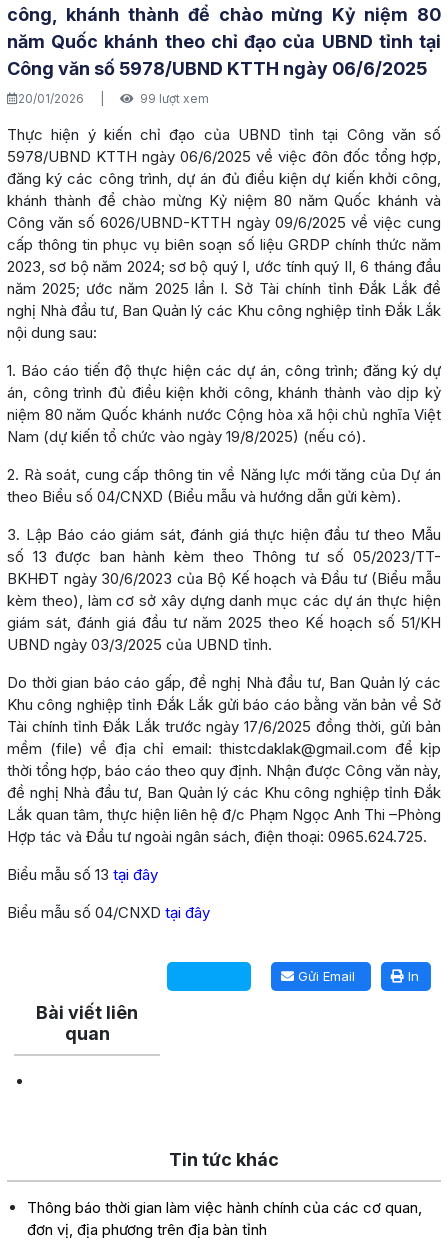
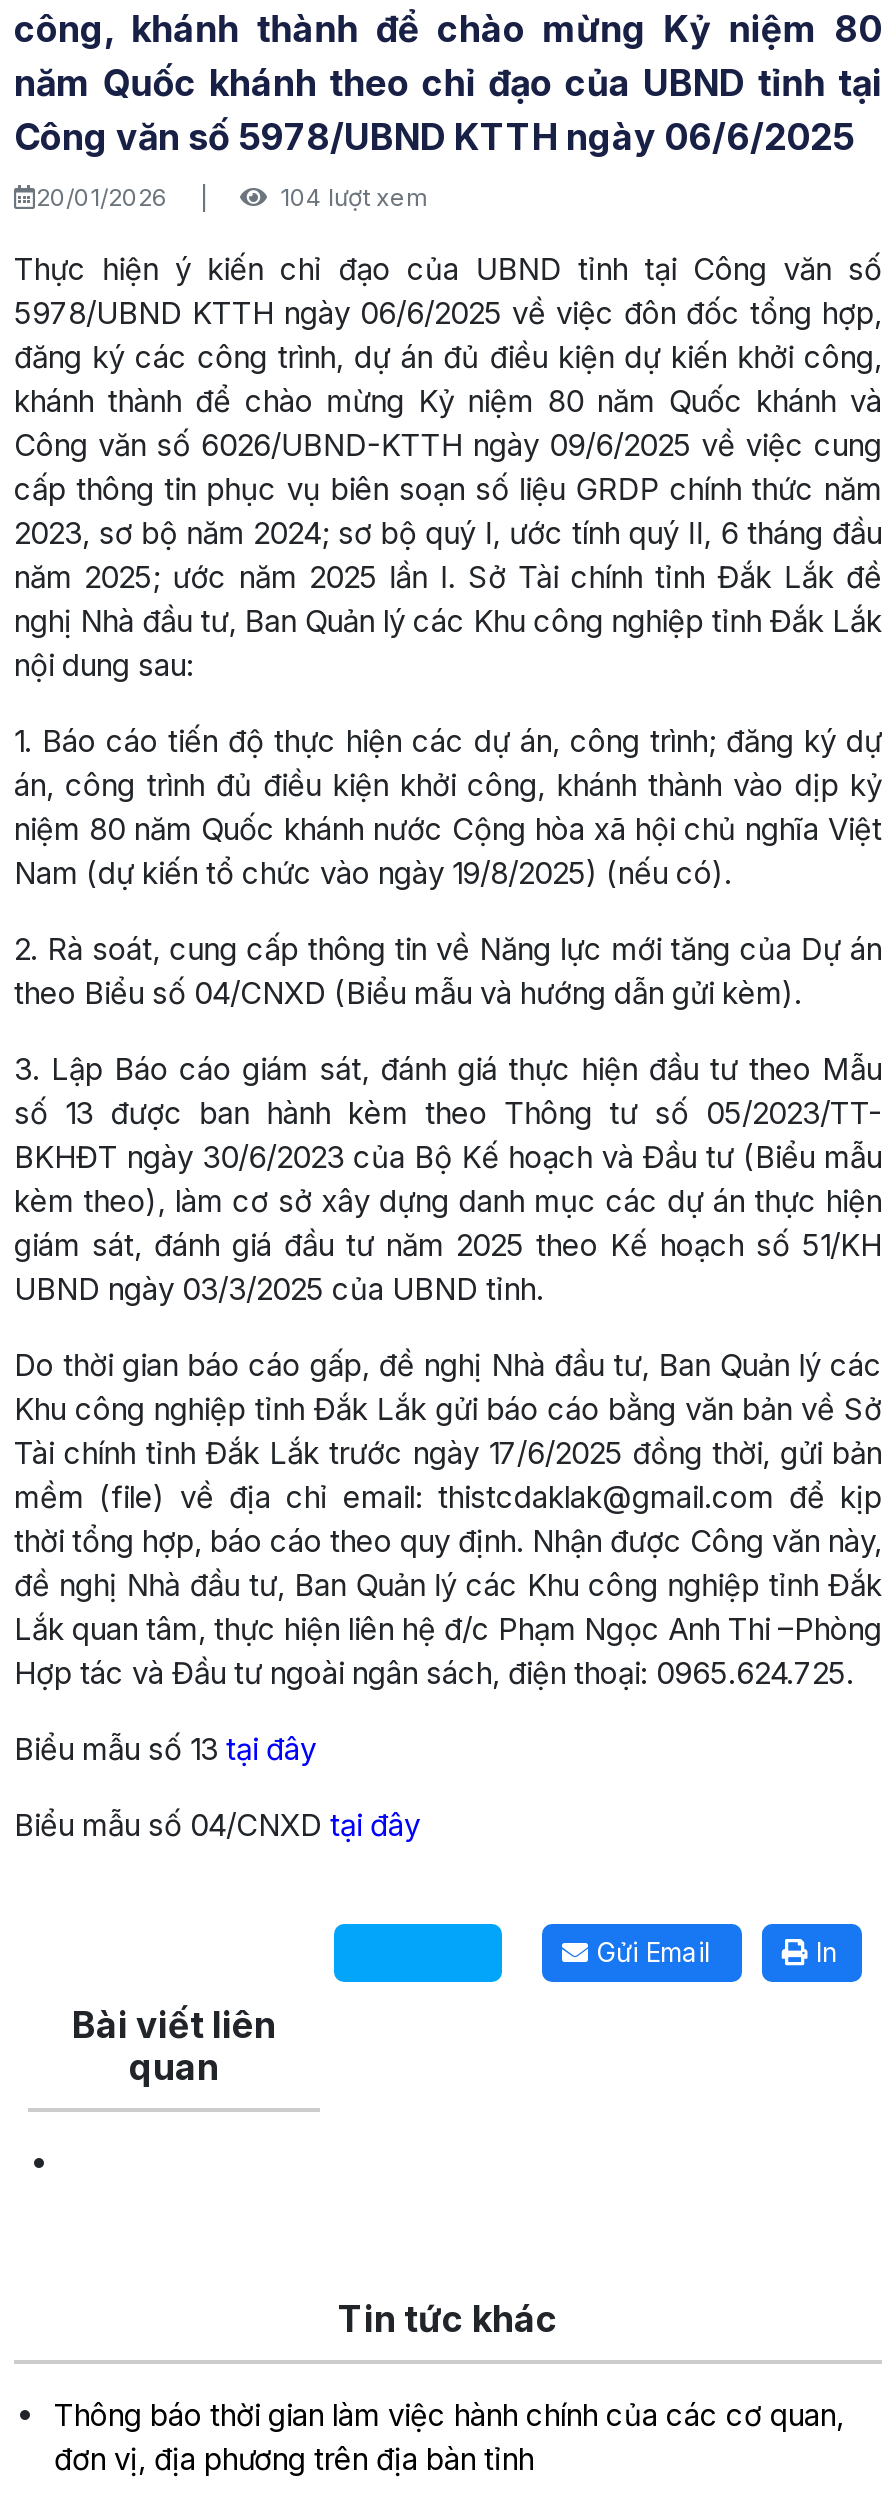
- 99 lượt xem
+ 104 lượt xem
